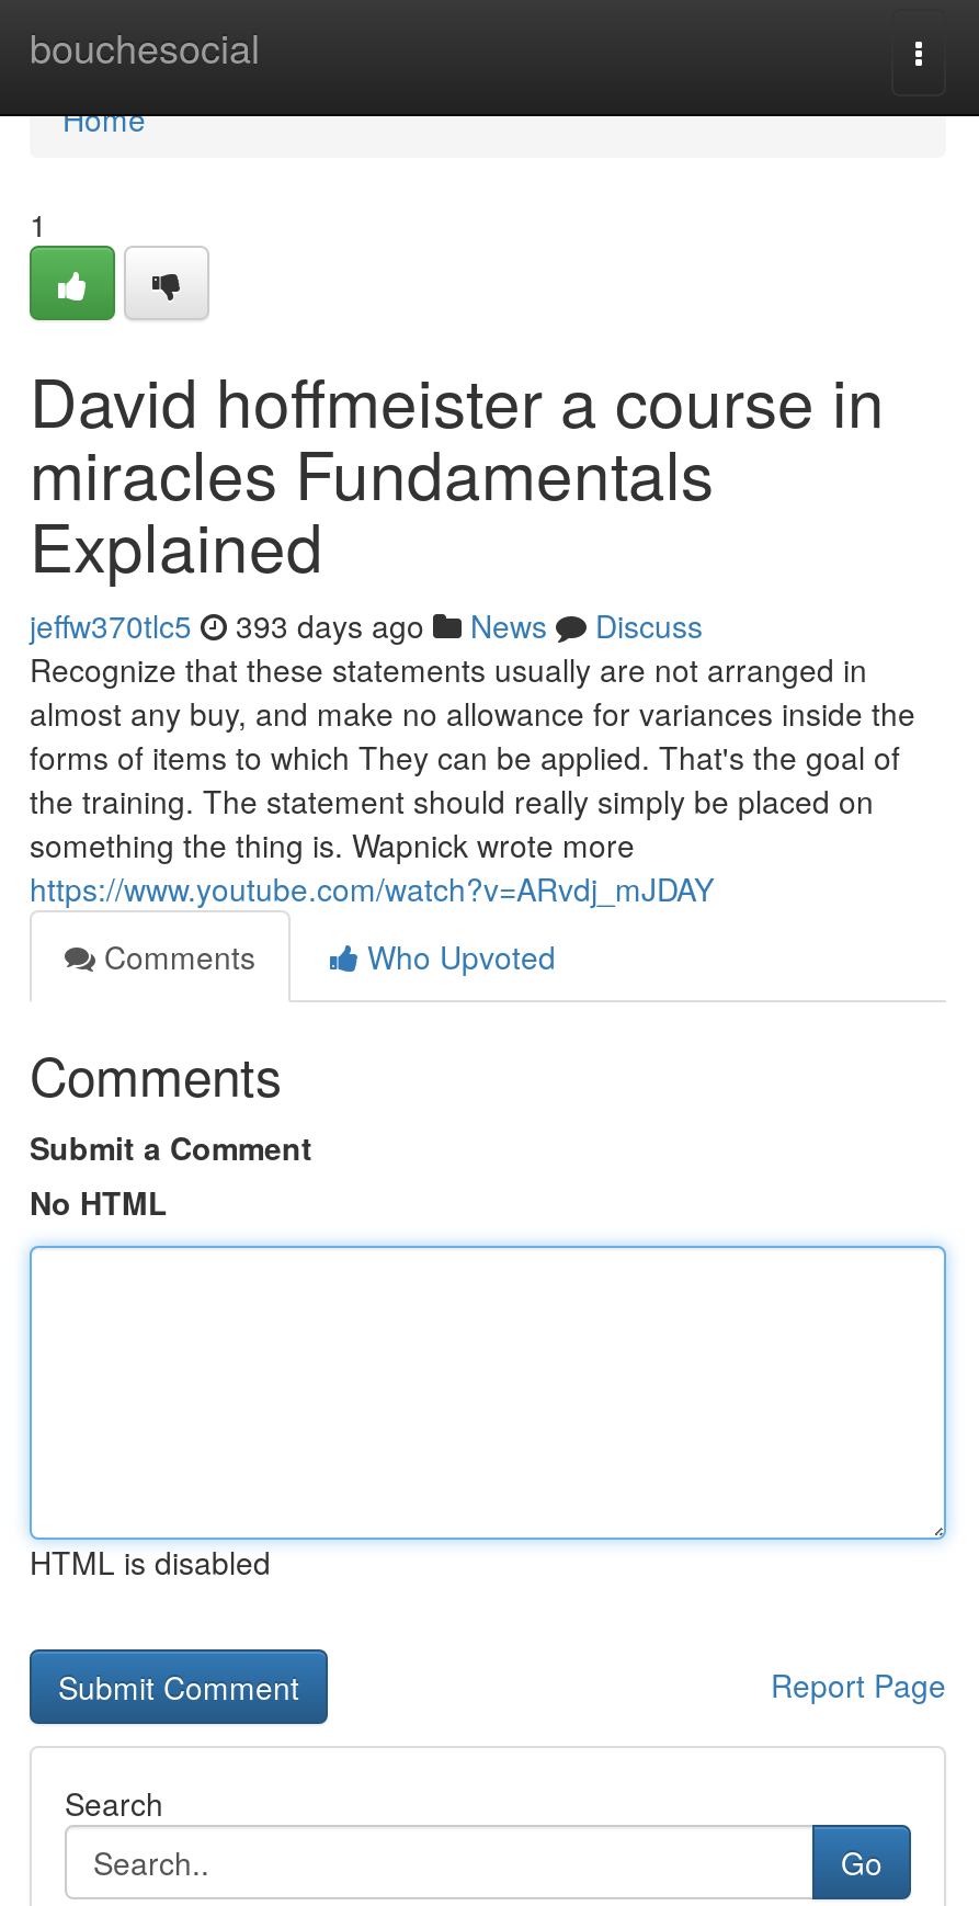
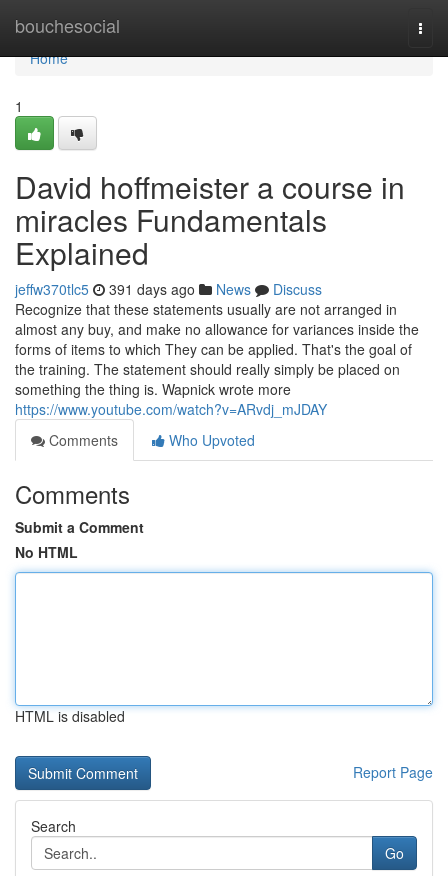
- jeffw370tlc5 393 days ago News Discuss
+ jeffw370tlc5 391 days ago News Discuss
